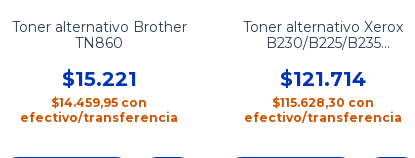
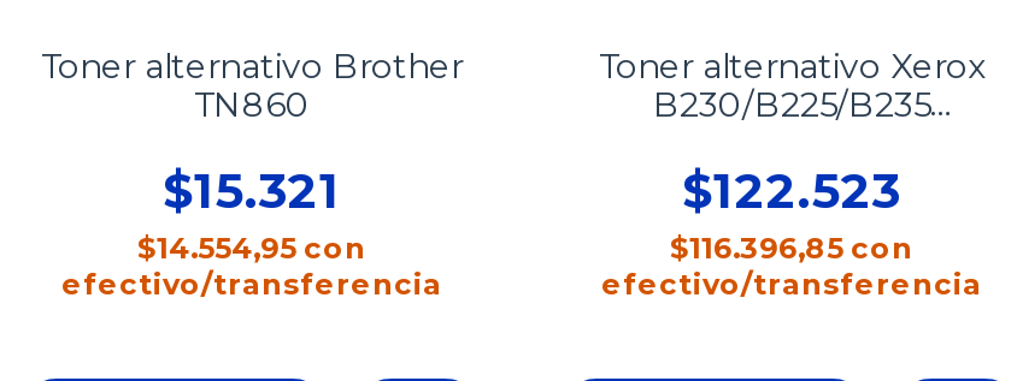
- $15.221
+ $15.321

- $121.714
+ $122.523

- $14.459,95 con
+ $14.554,95 con

- $115.628,30 con
+ $116.396,85 con
